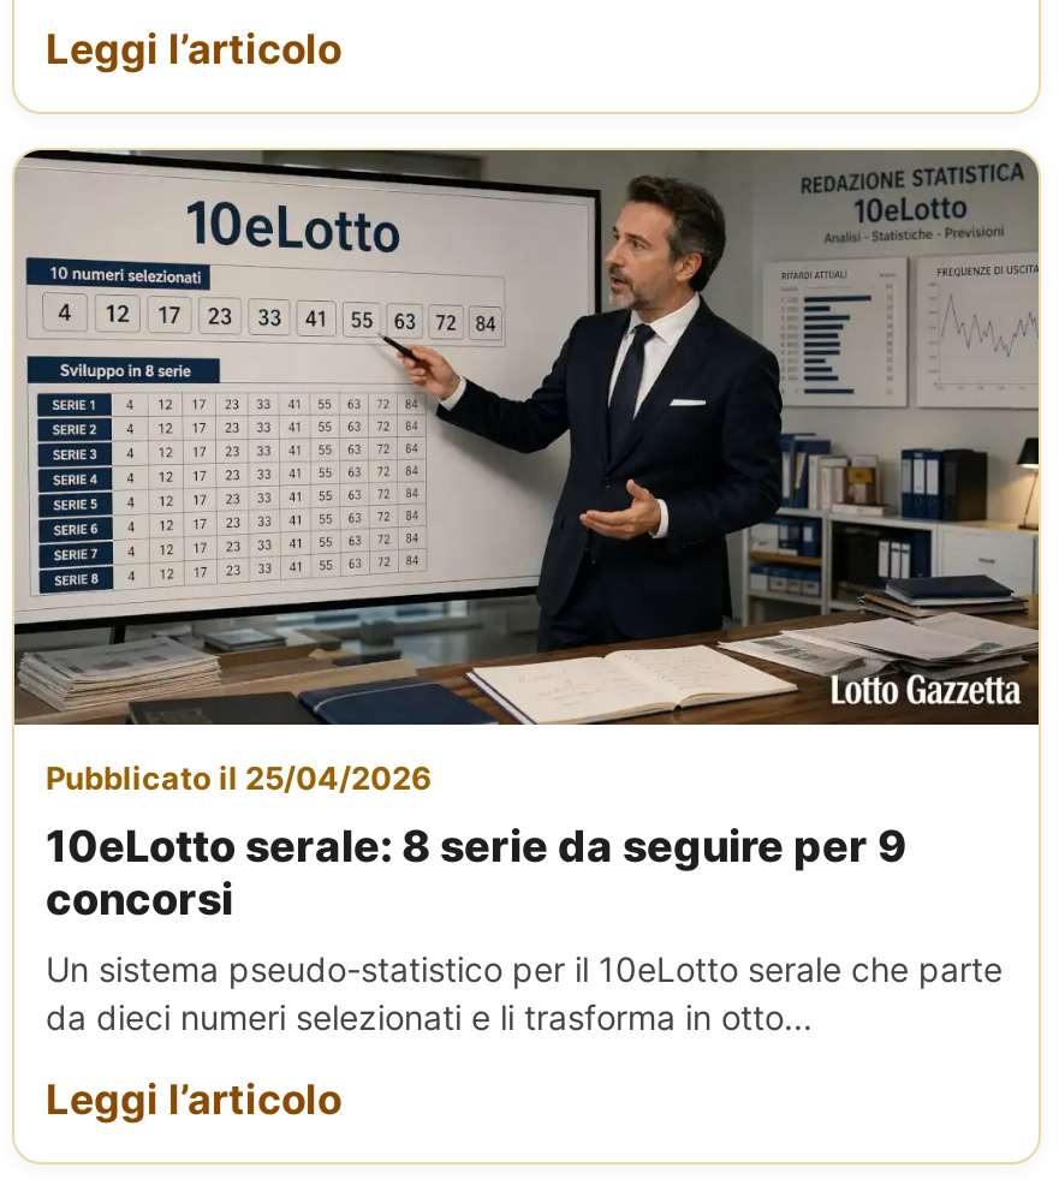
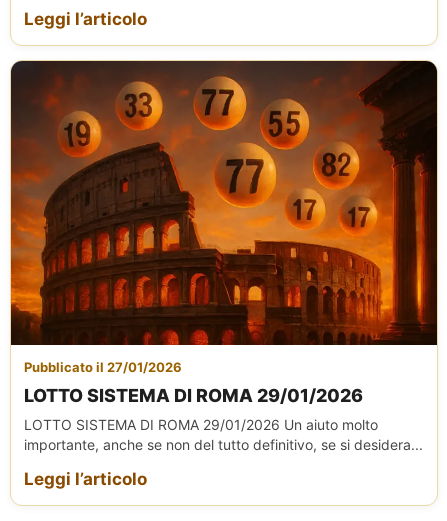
- [image]
- Pubblicato il 25/04/2026
+ [image]
+ Pubblicato il 27/01/2026

- 10eLotto serale: 8 serie da seguire per 9
- concorsi
+ LOTTO SISTEMA DI ROMA 29/01/2026

- Un sistema pseudo-statistico per il 10eLotto serale che parte
- da dieci numeri selezionati e li trasforma in otto...
+ LOTTO SISTEMA DI ROMA 29/01/2026 Un aiuto molto
+ importante, anche se non del tutto definitivo, se si desidera...
